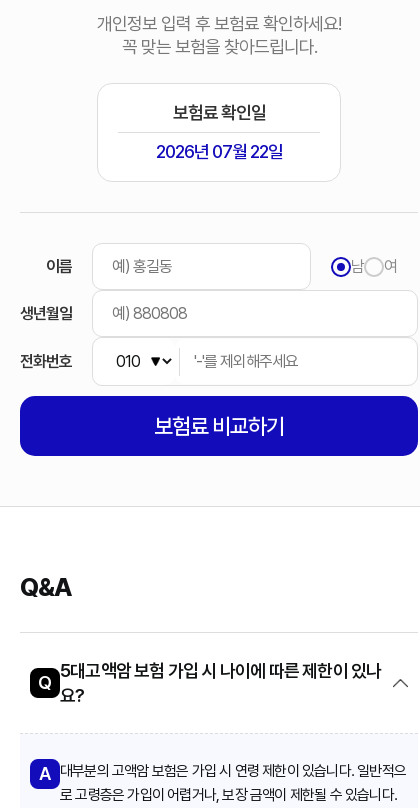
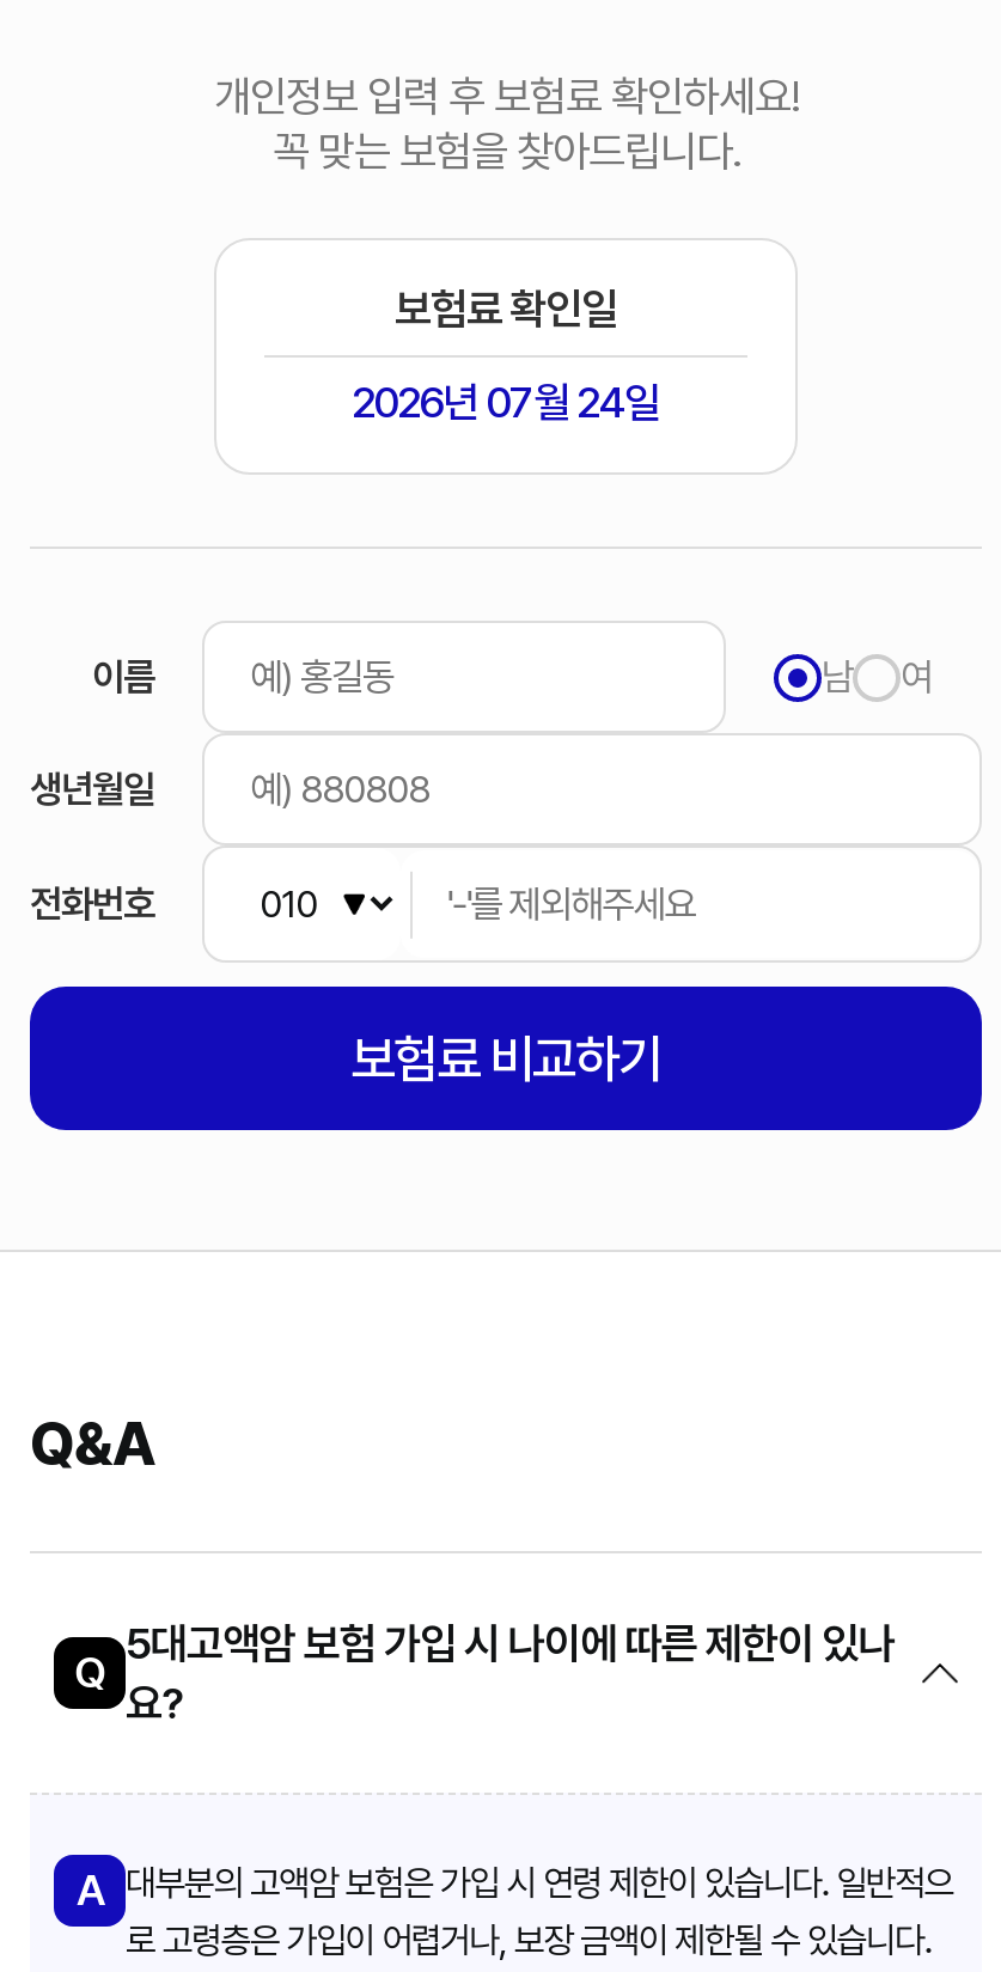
- 2026년 07월 22일
+ 2026년 07월 24일
